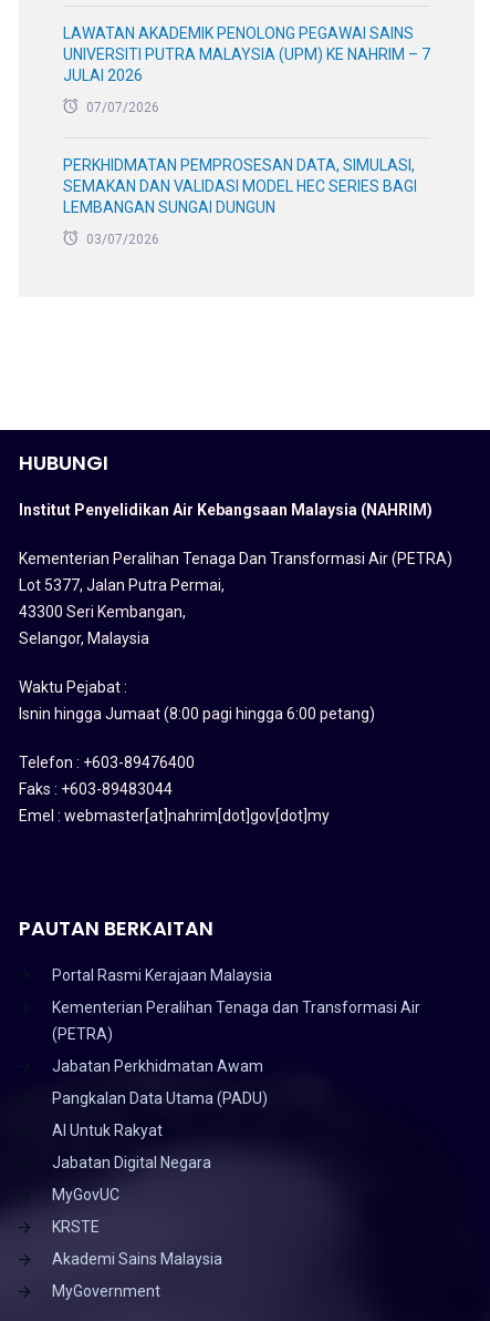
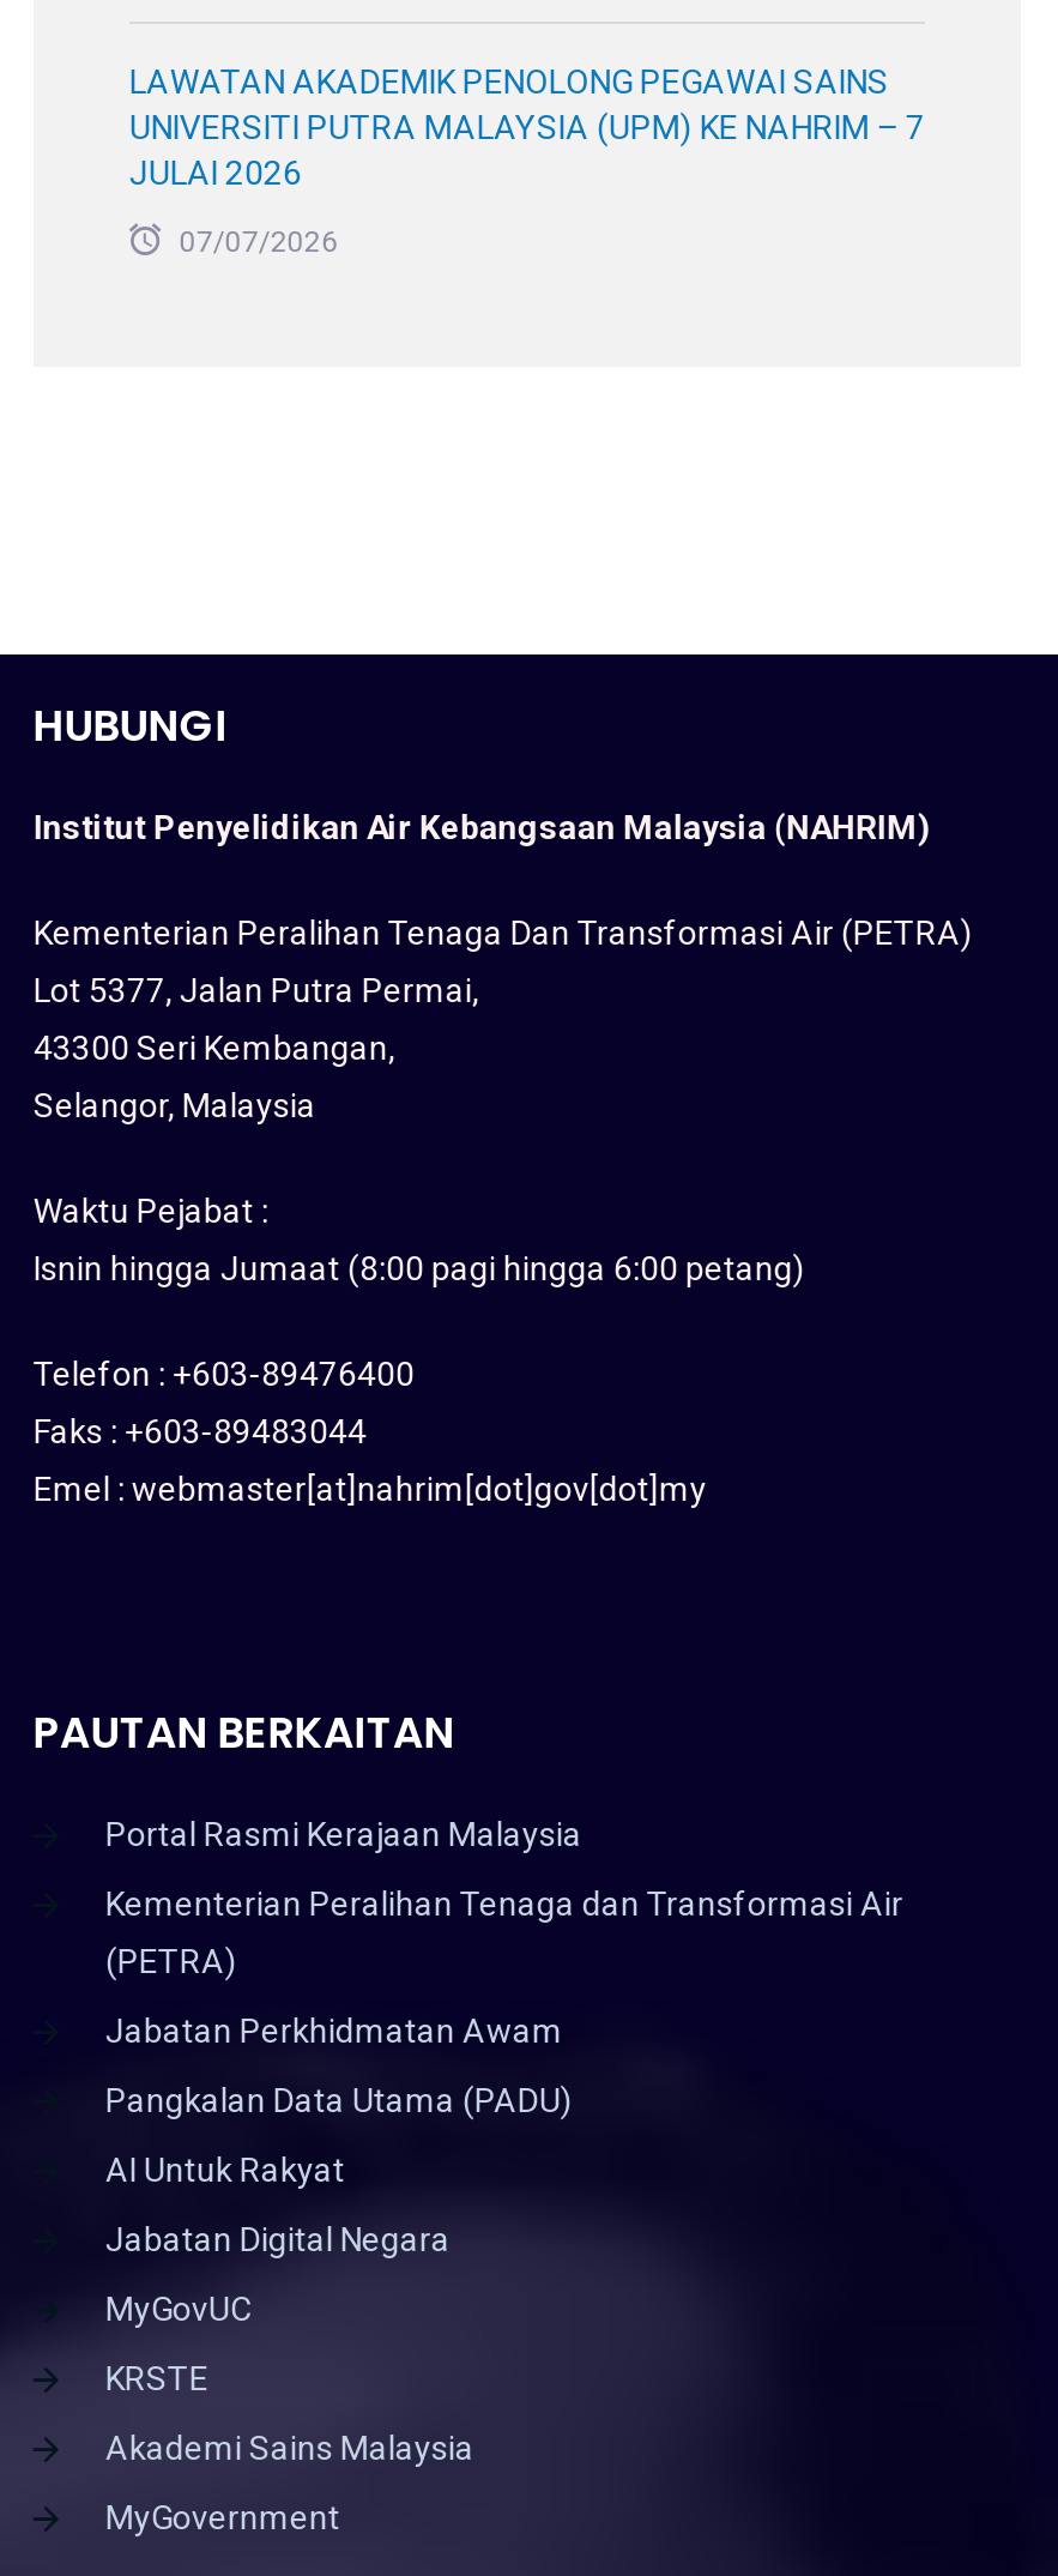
- PERKHIDMATAN PEMPROSESAN DATA, SIMULASI,
- SEMAKAN DAN VALIDASI MODEL HEC SERIES BAGI
- LEMBANGAN SUNGAI DUNGUN
- 03/07/2026
